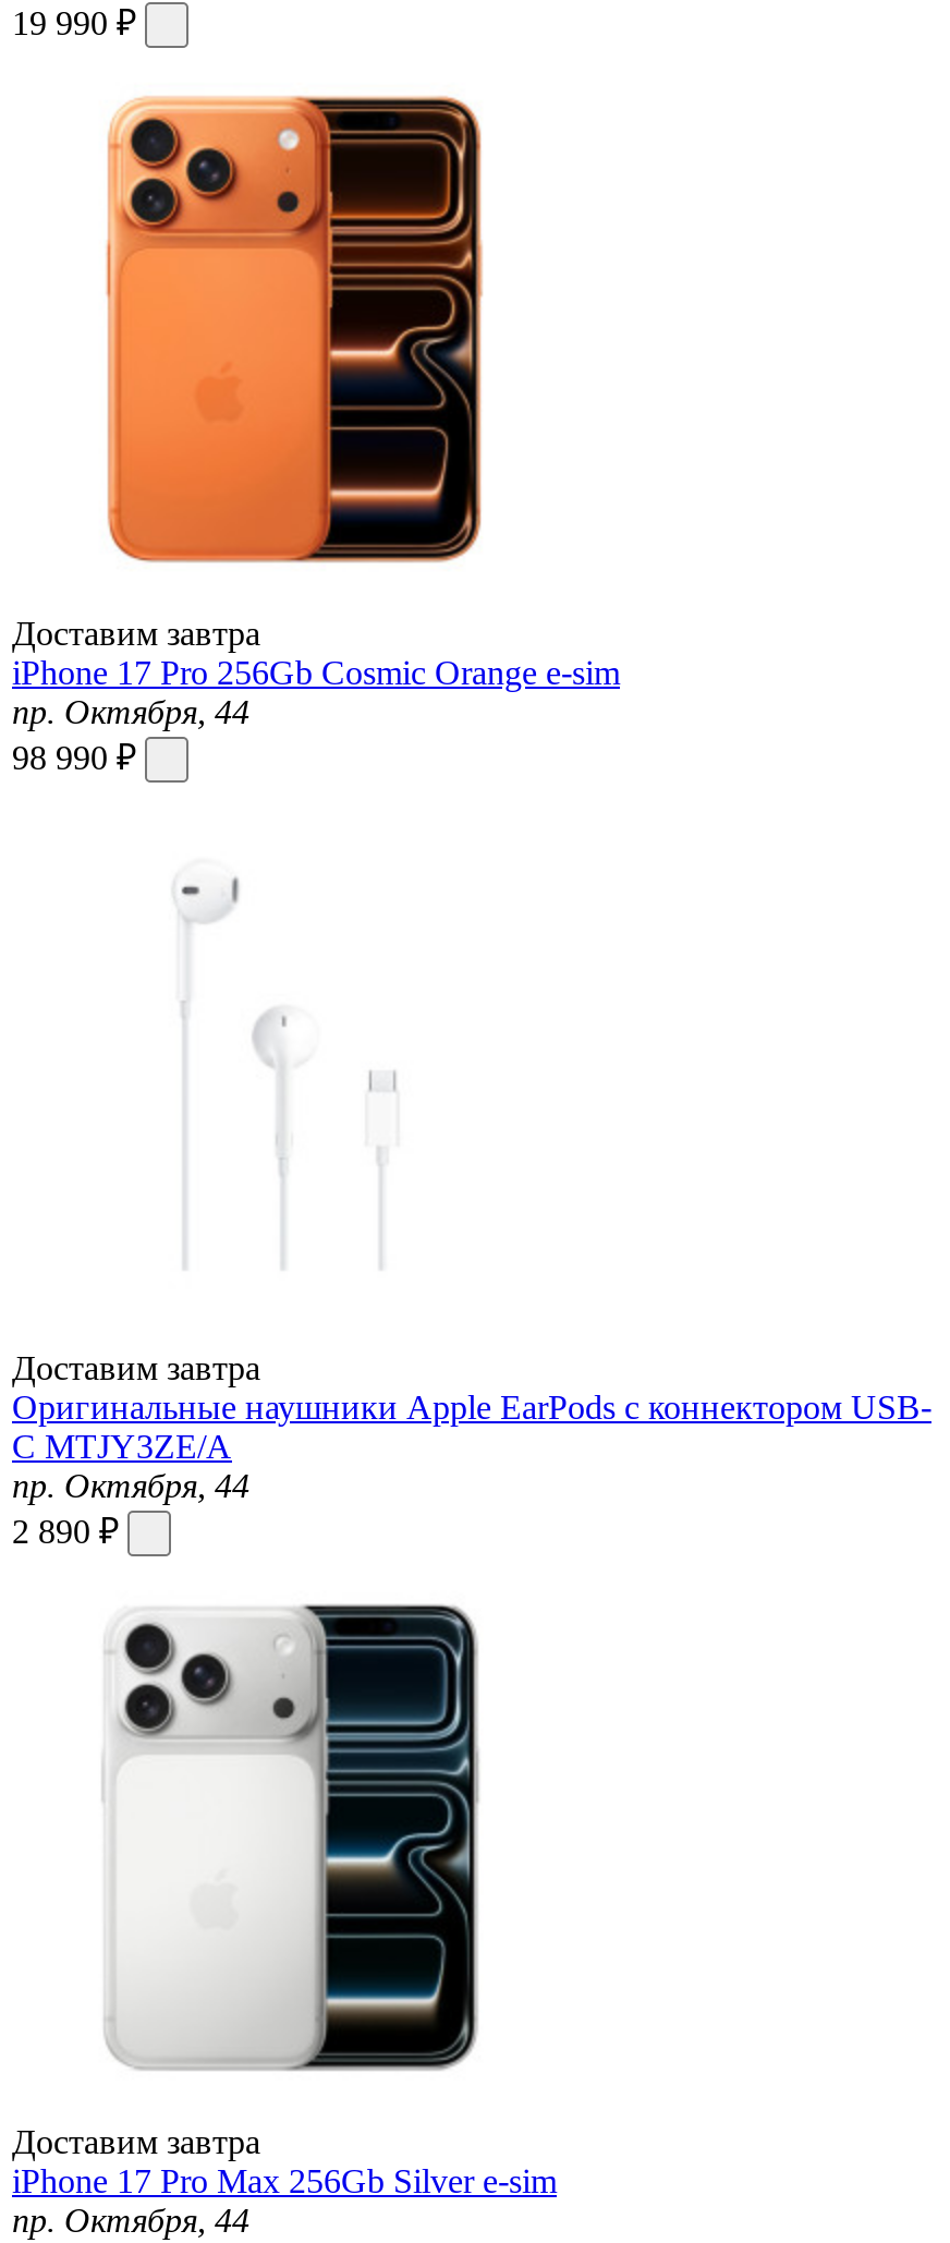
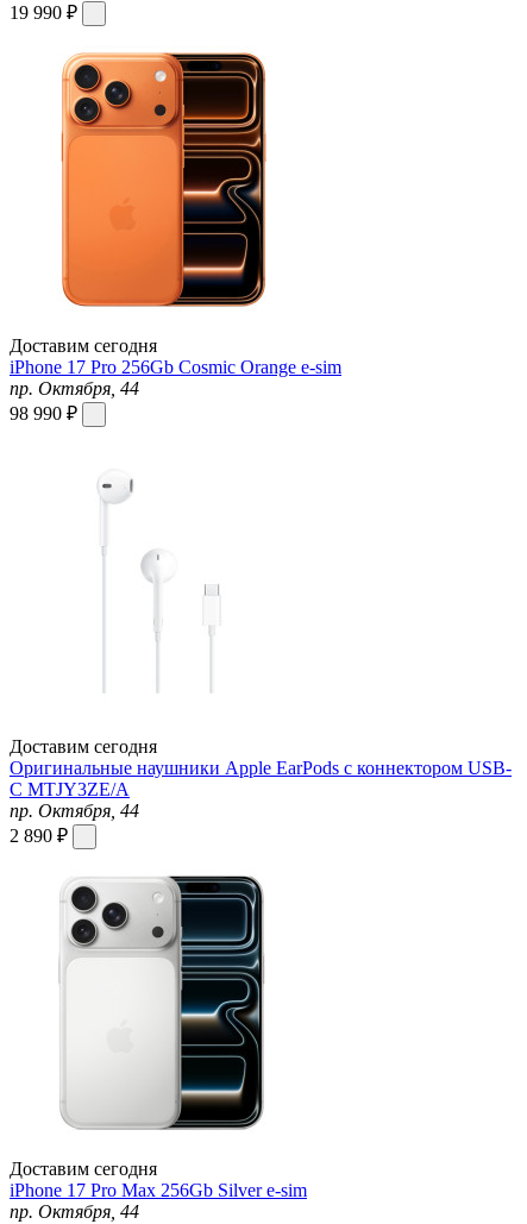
- Доставим завтра
+ Доставим сегодня

- Доставим завтра
+ Доставим сегодня

- Доставим завтра
+ Доставим сегодня
